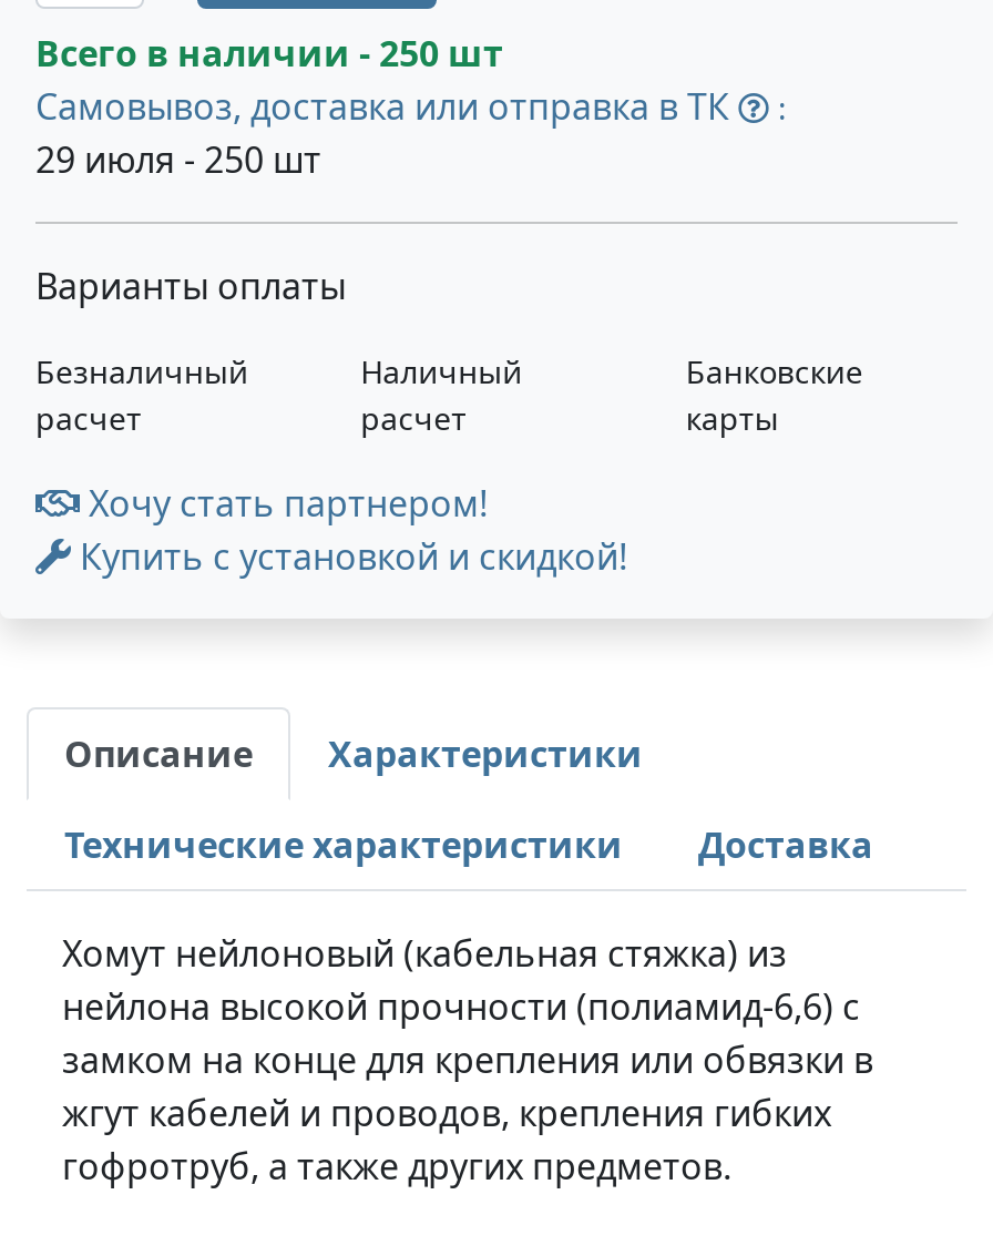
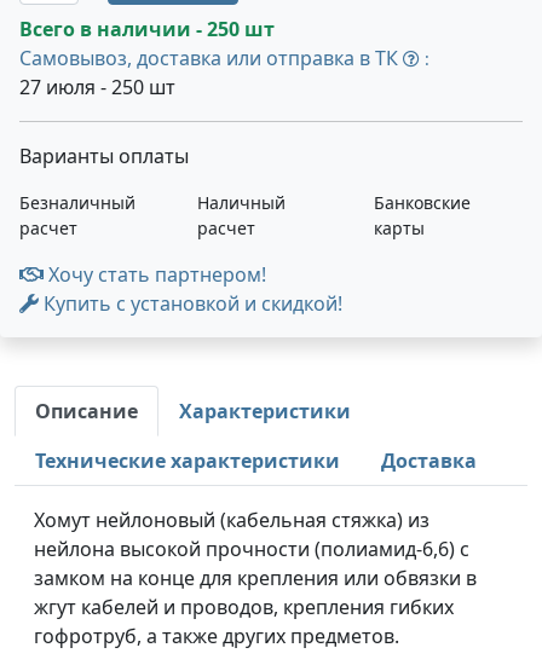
- 29 июля - 250 шт
+ 27 июля - 250 шт
